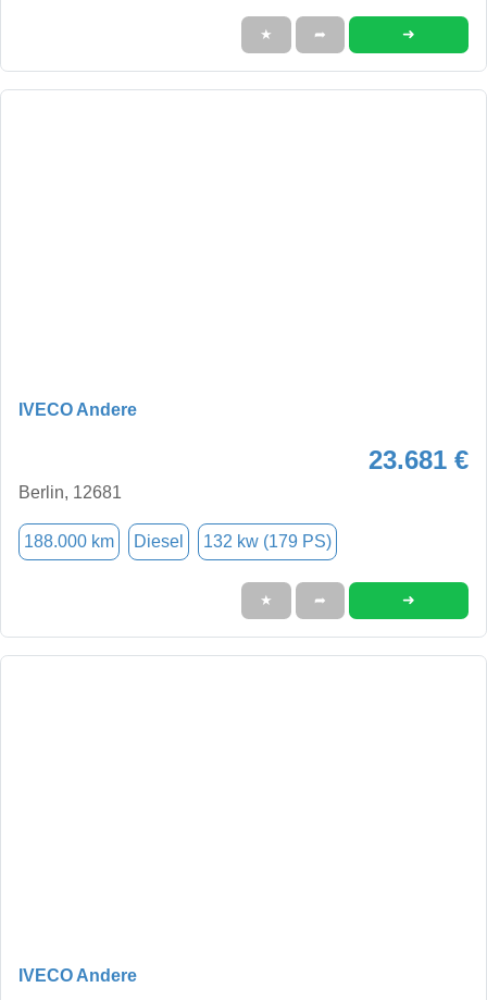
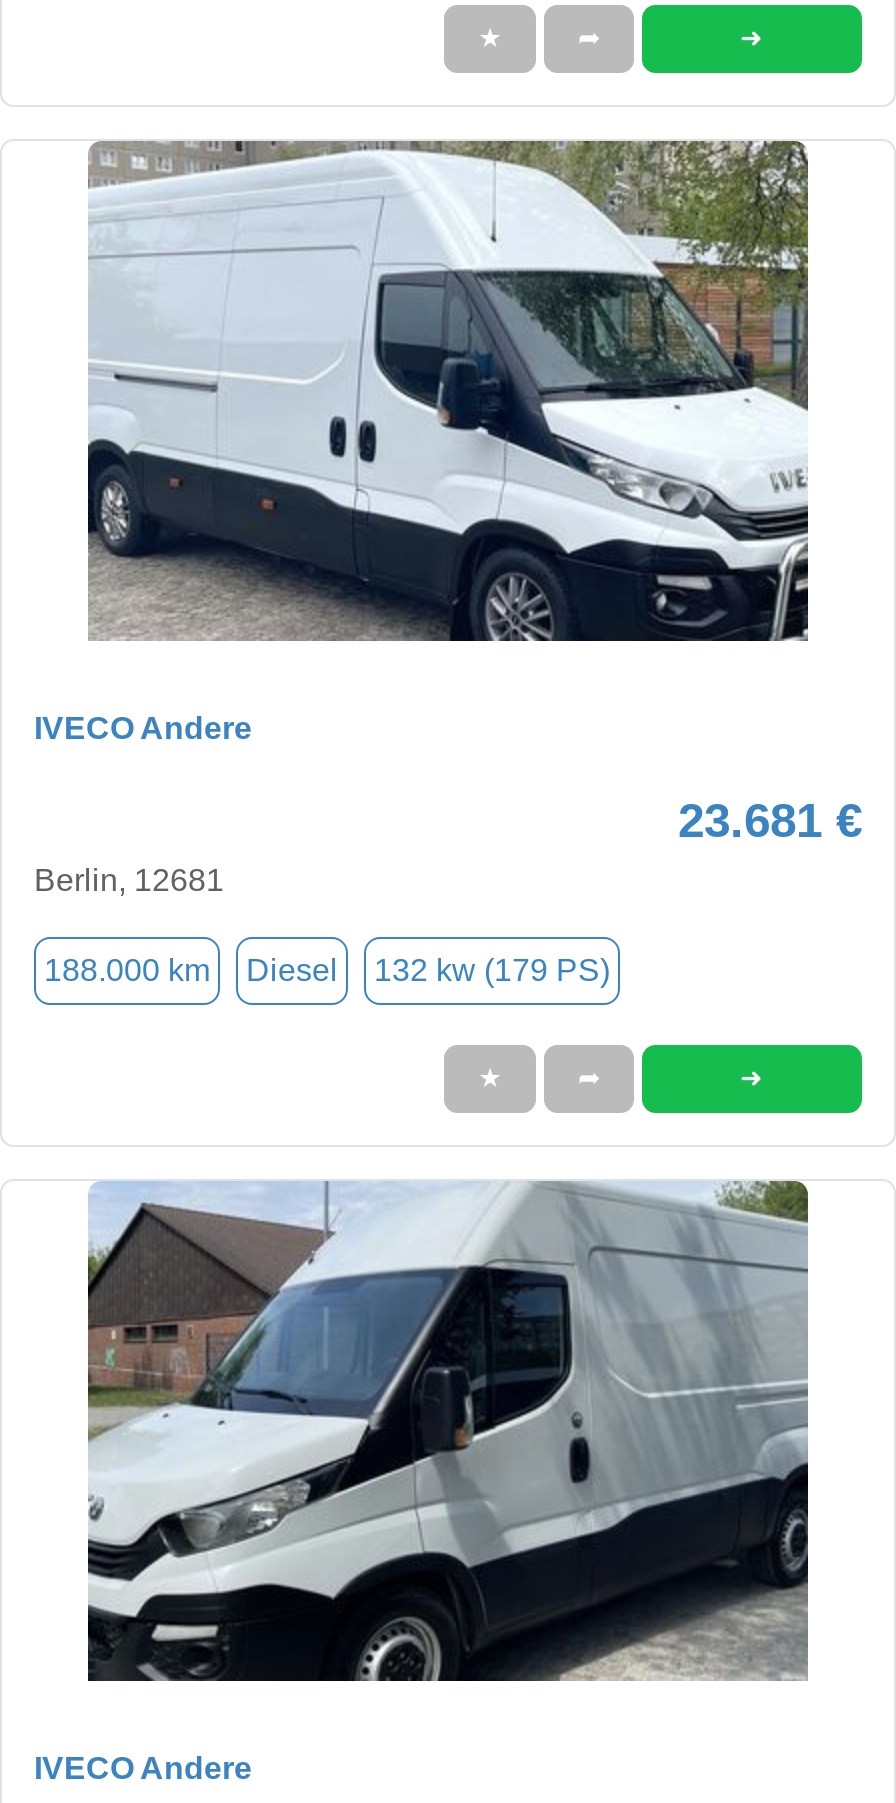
+ [image]

+ [image]
